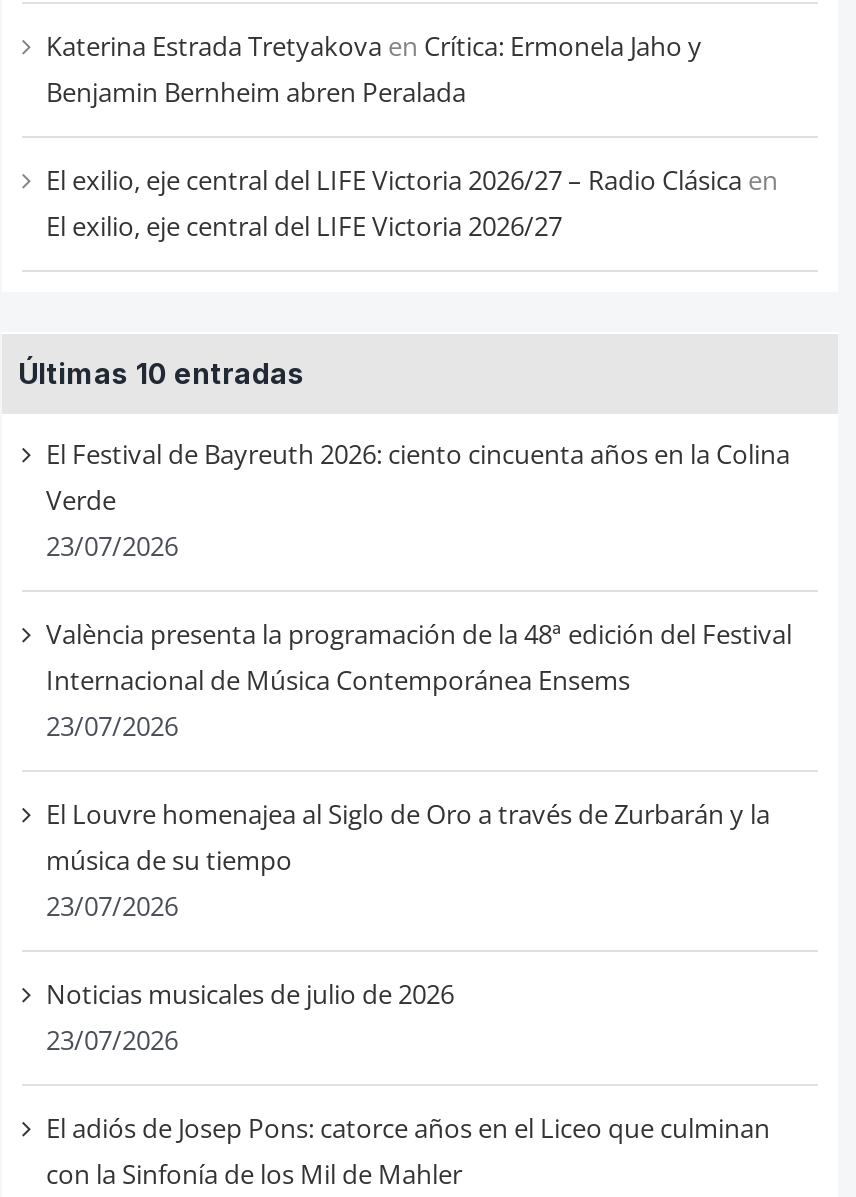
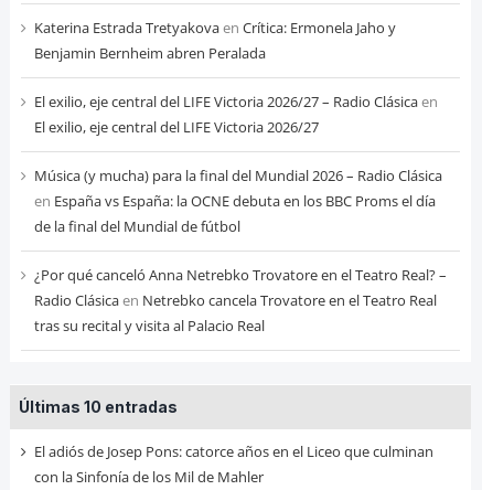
+ Música (y mucha) para la final del Mundial 2026 – Radio Clásica
+ en España vs España: la OCNE debuta en los BBC Proms el día
+ de la final del Mundial de fútbol
+ ¿Por qué canceló Anna Netrebko Trovatore en el Teatro Real? –
+ Radio Clásica en Netrebko cancela Trovatore en el Teatro Real
+ tras su recital y visita al Palacio Real

moved down: Últimas 10 entradas

- El Festival de Bayreuth 2026: ciento cincuenta años en la Colina
- Verde
- 23/07/2026
- València presenta la programación de la 48ª edición del Festival
- Internacional de Música Contemporánea Ensems
- 23/07/2026
- El Louvre homenajea al Siglo de Oro a través de Zurbarán y la
- música de su tiempo
- 23/07/2026
- Noticias musicales de julio de 2026
- 23/07/2026
